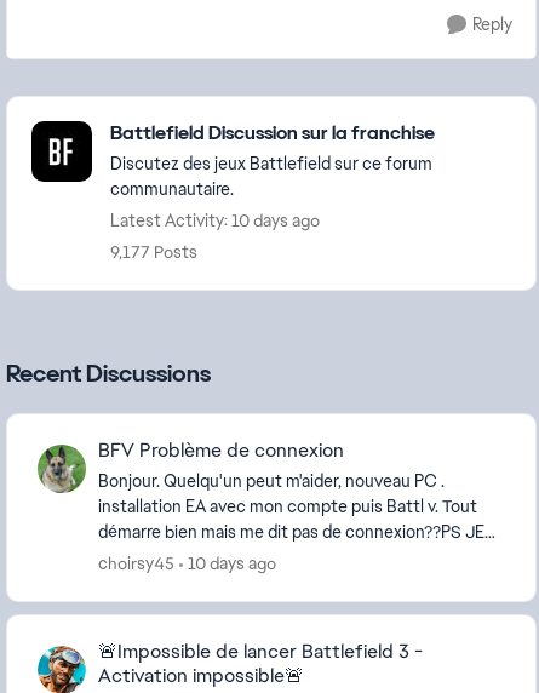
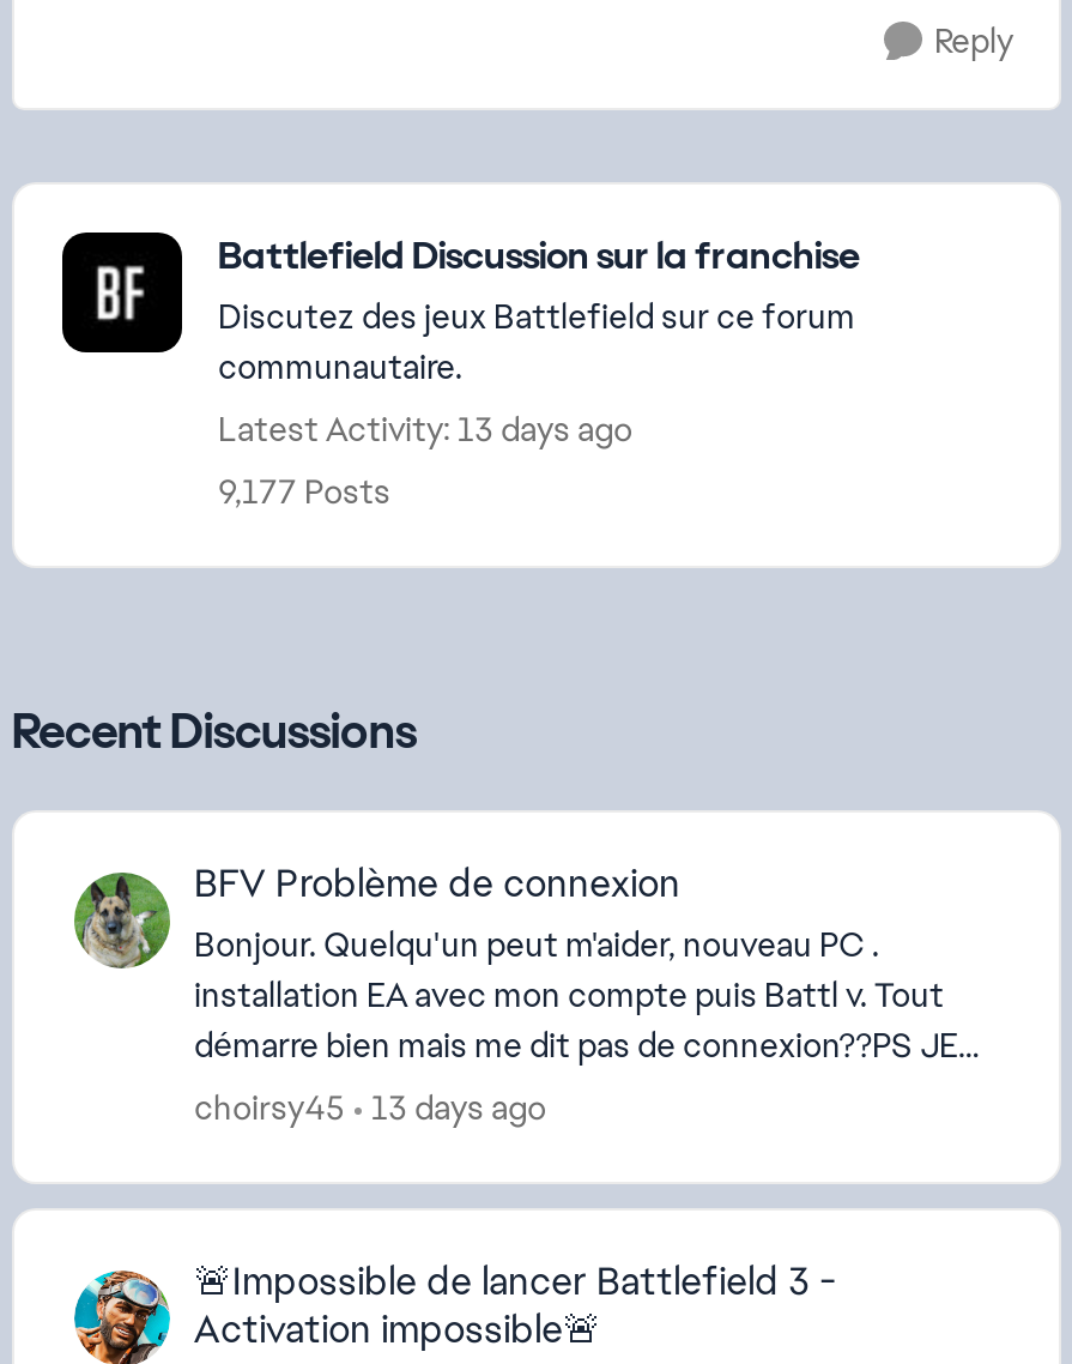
- Latest Activity: 10 days ago
+ Latest Activity: 13 days ago

- 10 days ago
+ 13 days ago
